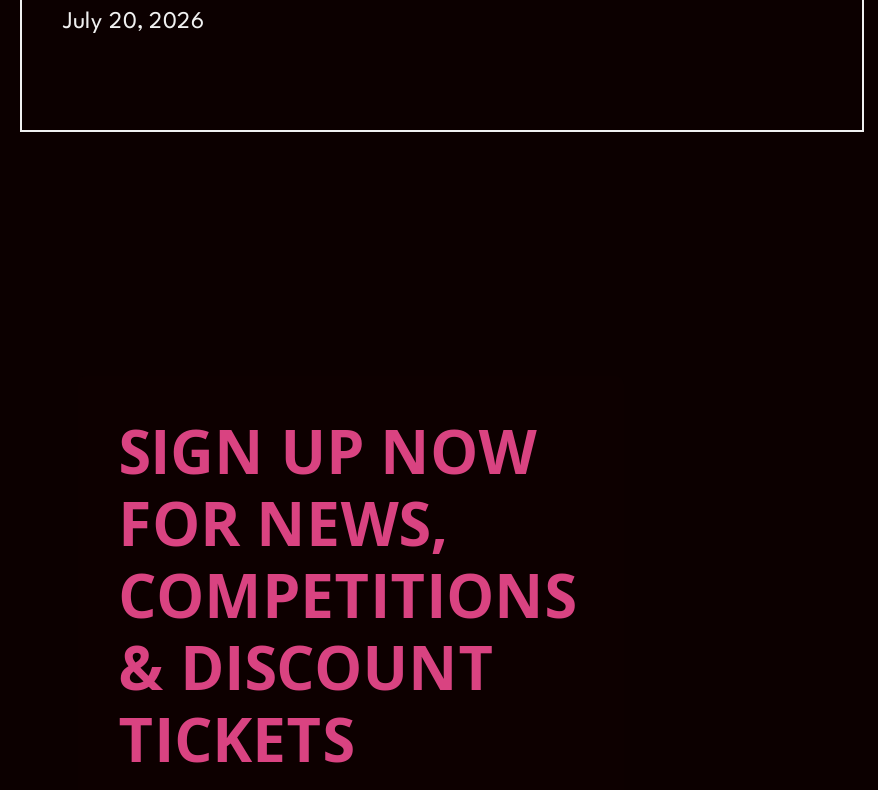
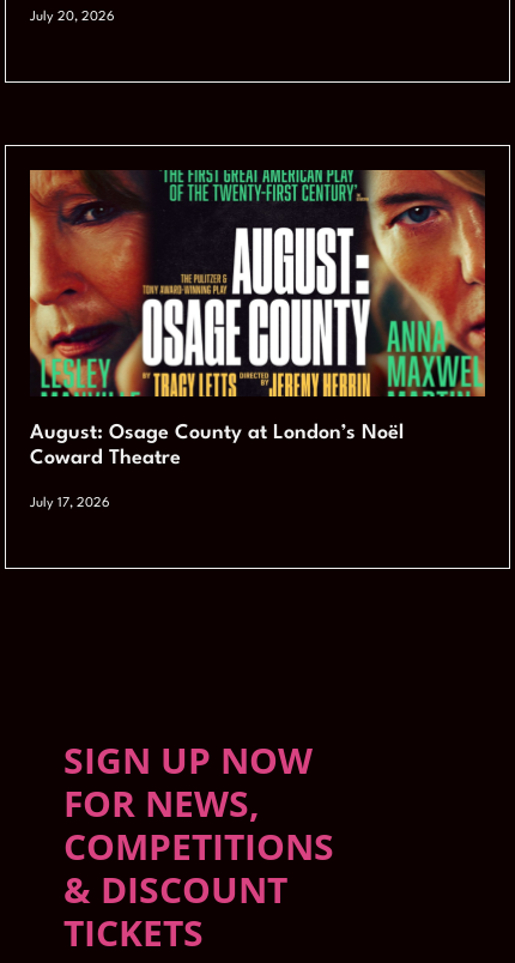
+ [image]
+ August: Osage County at London’s Noël
+ Coward Theatre
+ July 17, 2026
